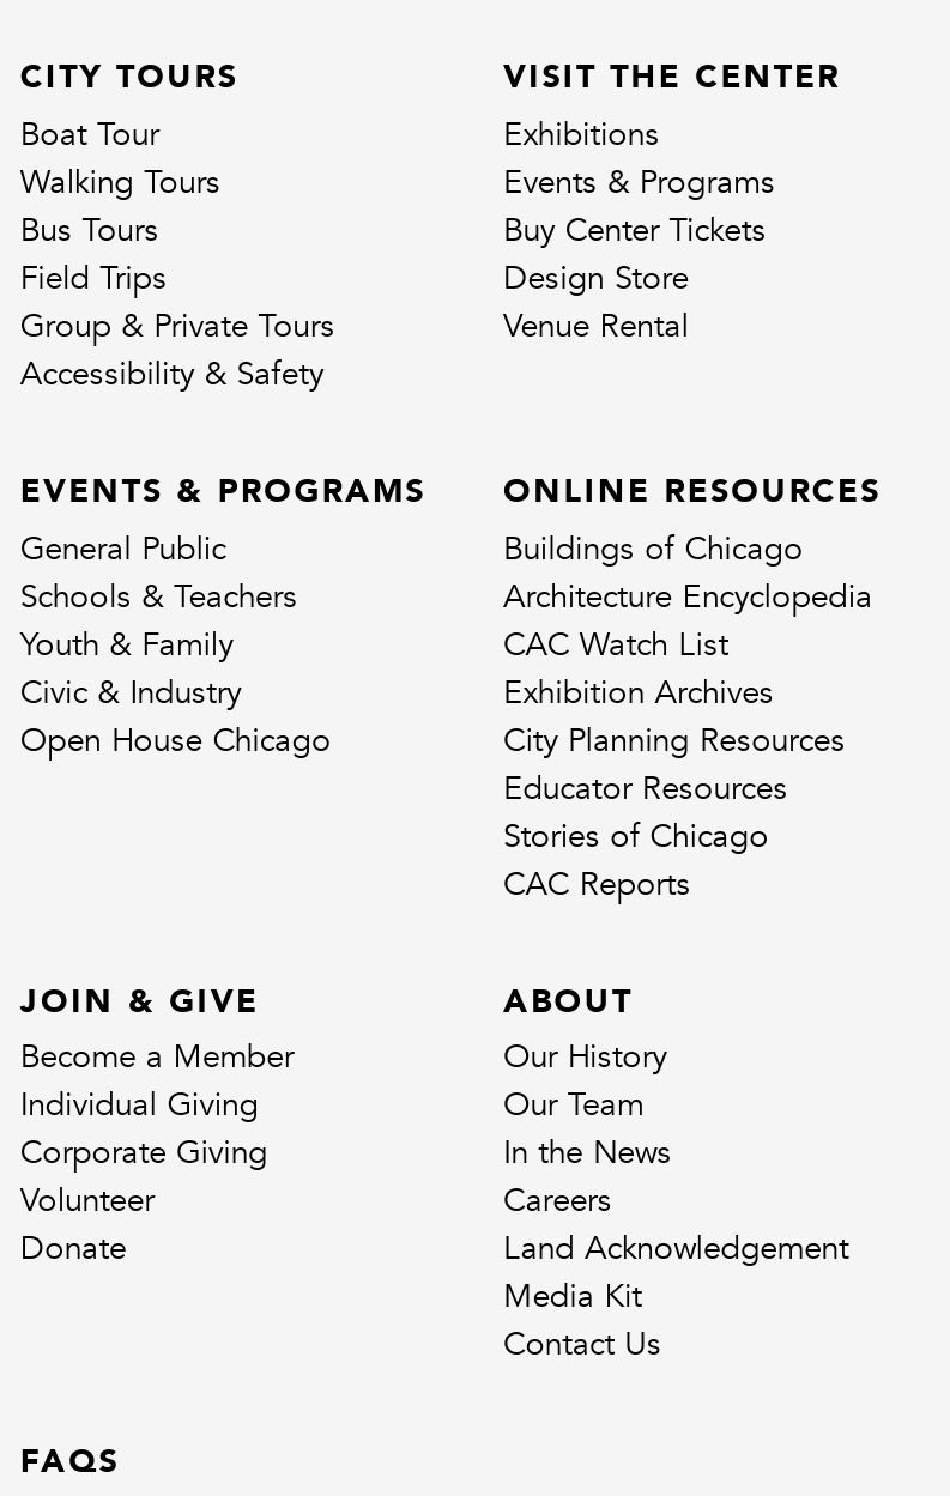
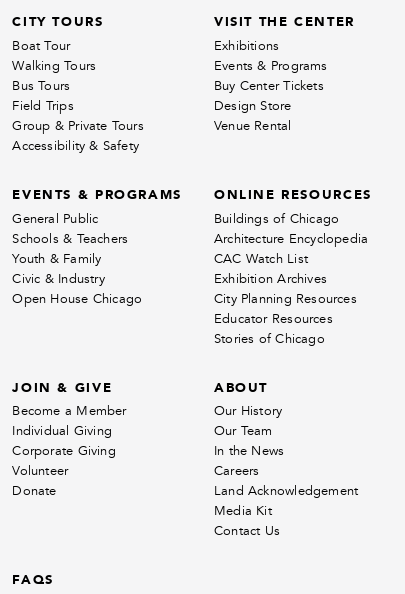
- CAC Reports
